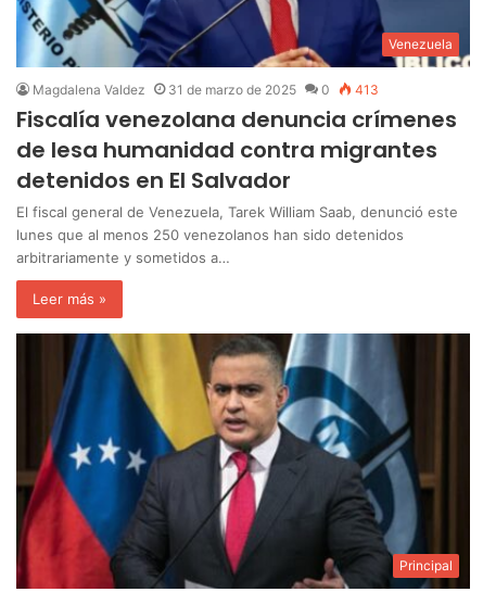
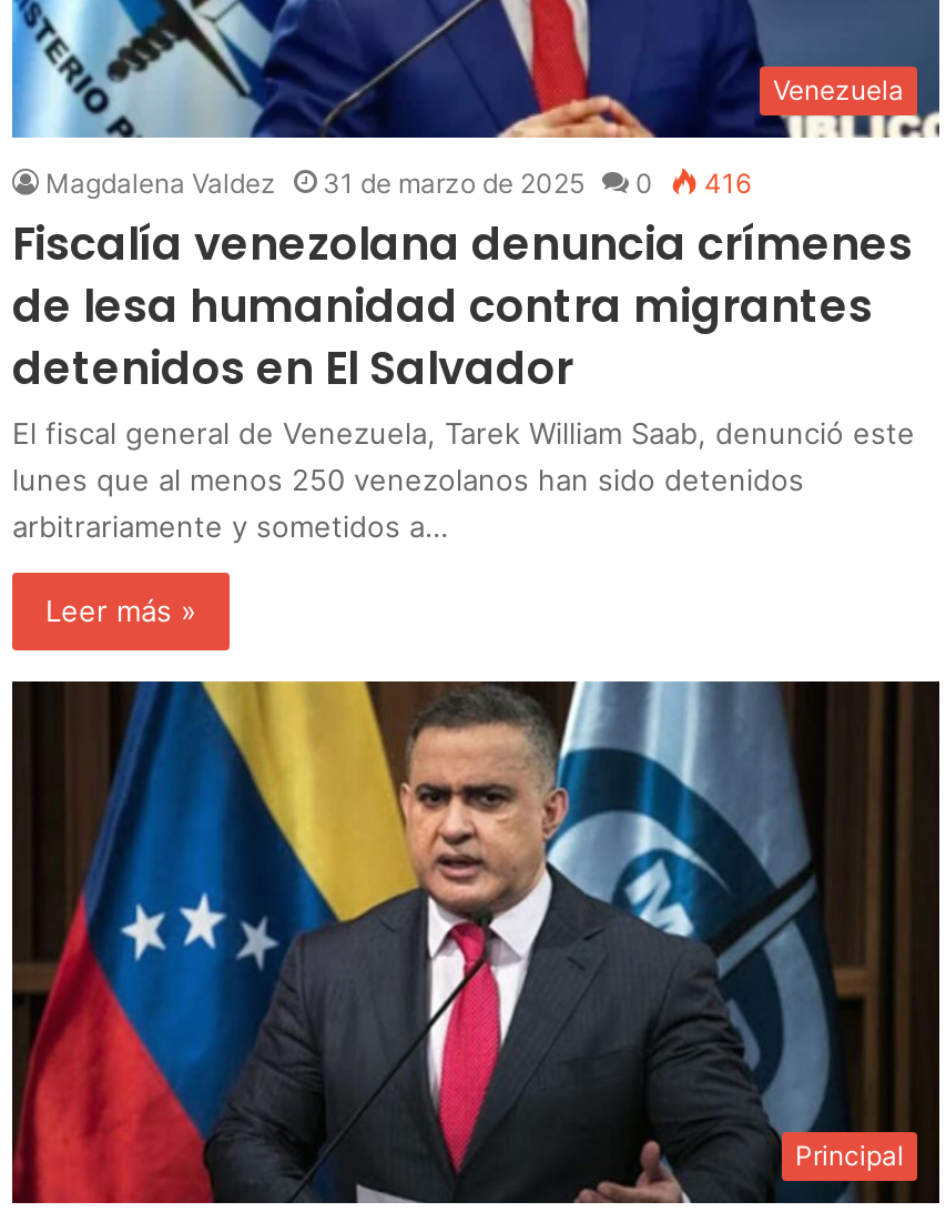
- Magdalena Valdez 31 de marzo de 2025 0 413
+ Magdalena Valdez 31 de marzo de 2025 0 416
